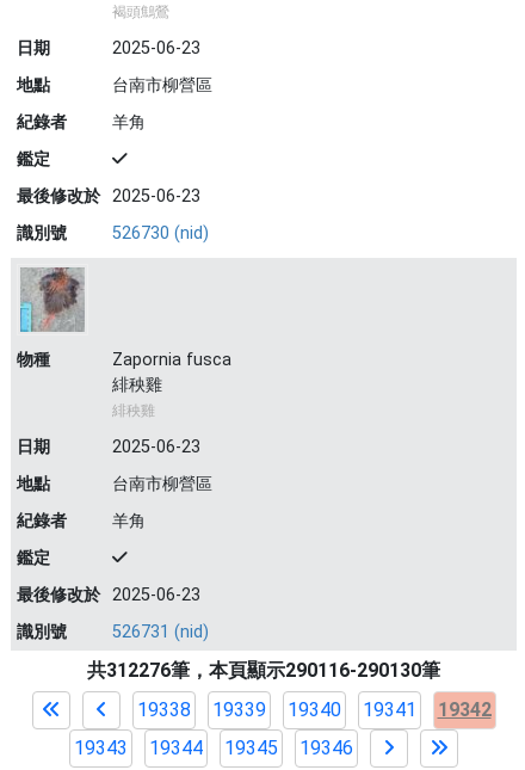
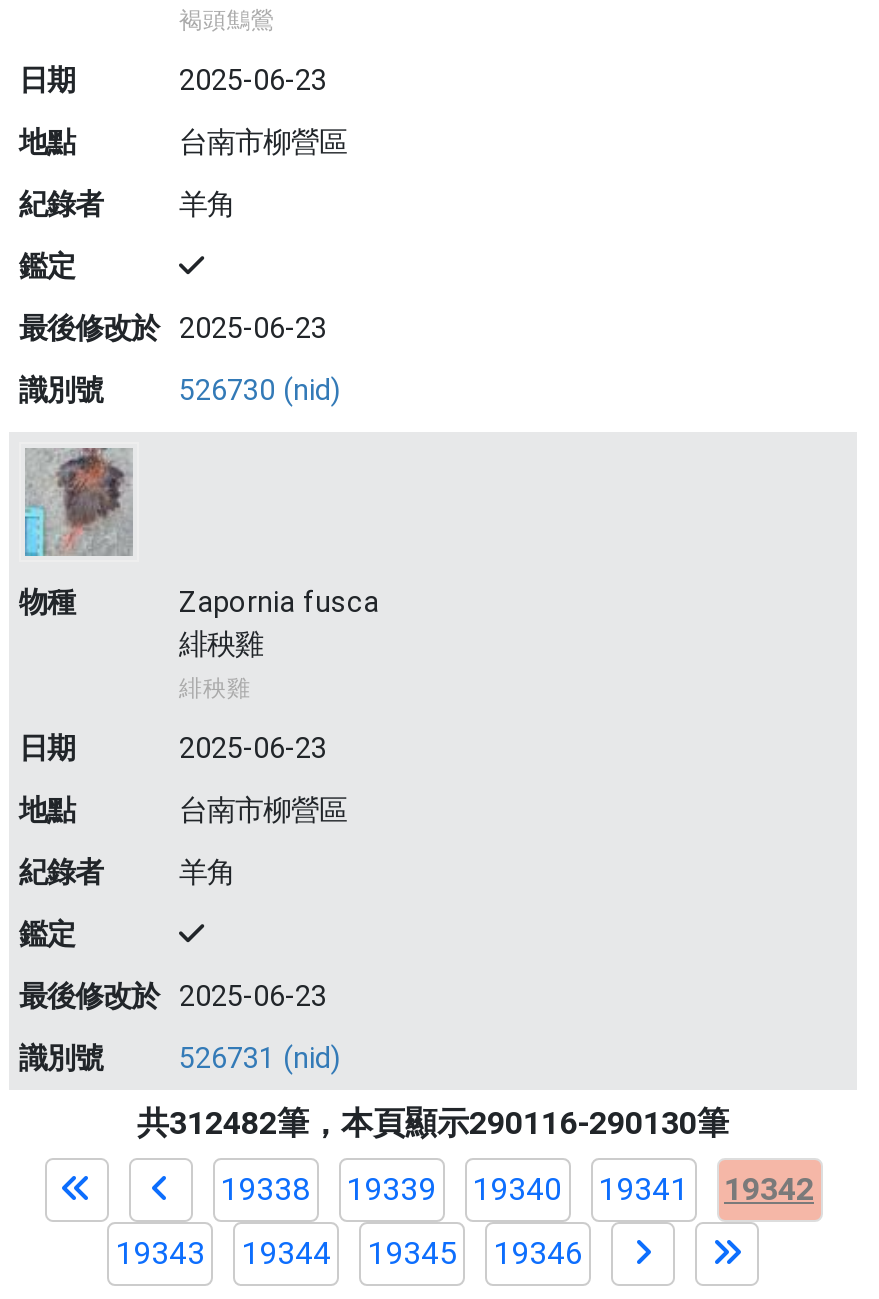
- 共312276筆，本頁顯示290116-290130筆
+ 共312482筆，本頁顯示290116-290130筆
